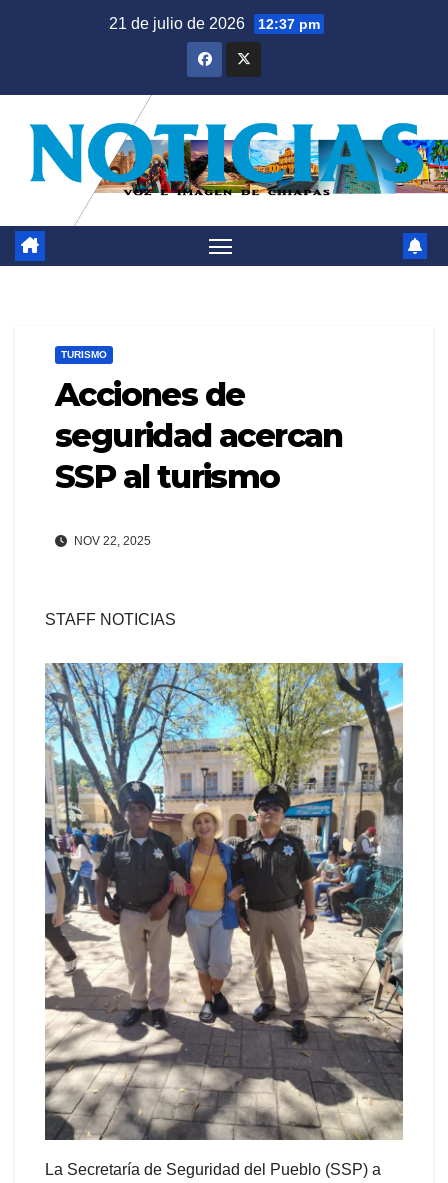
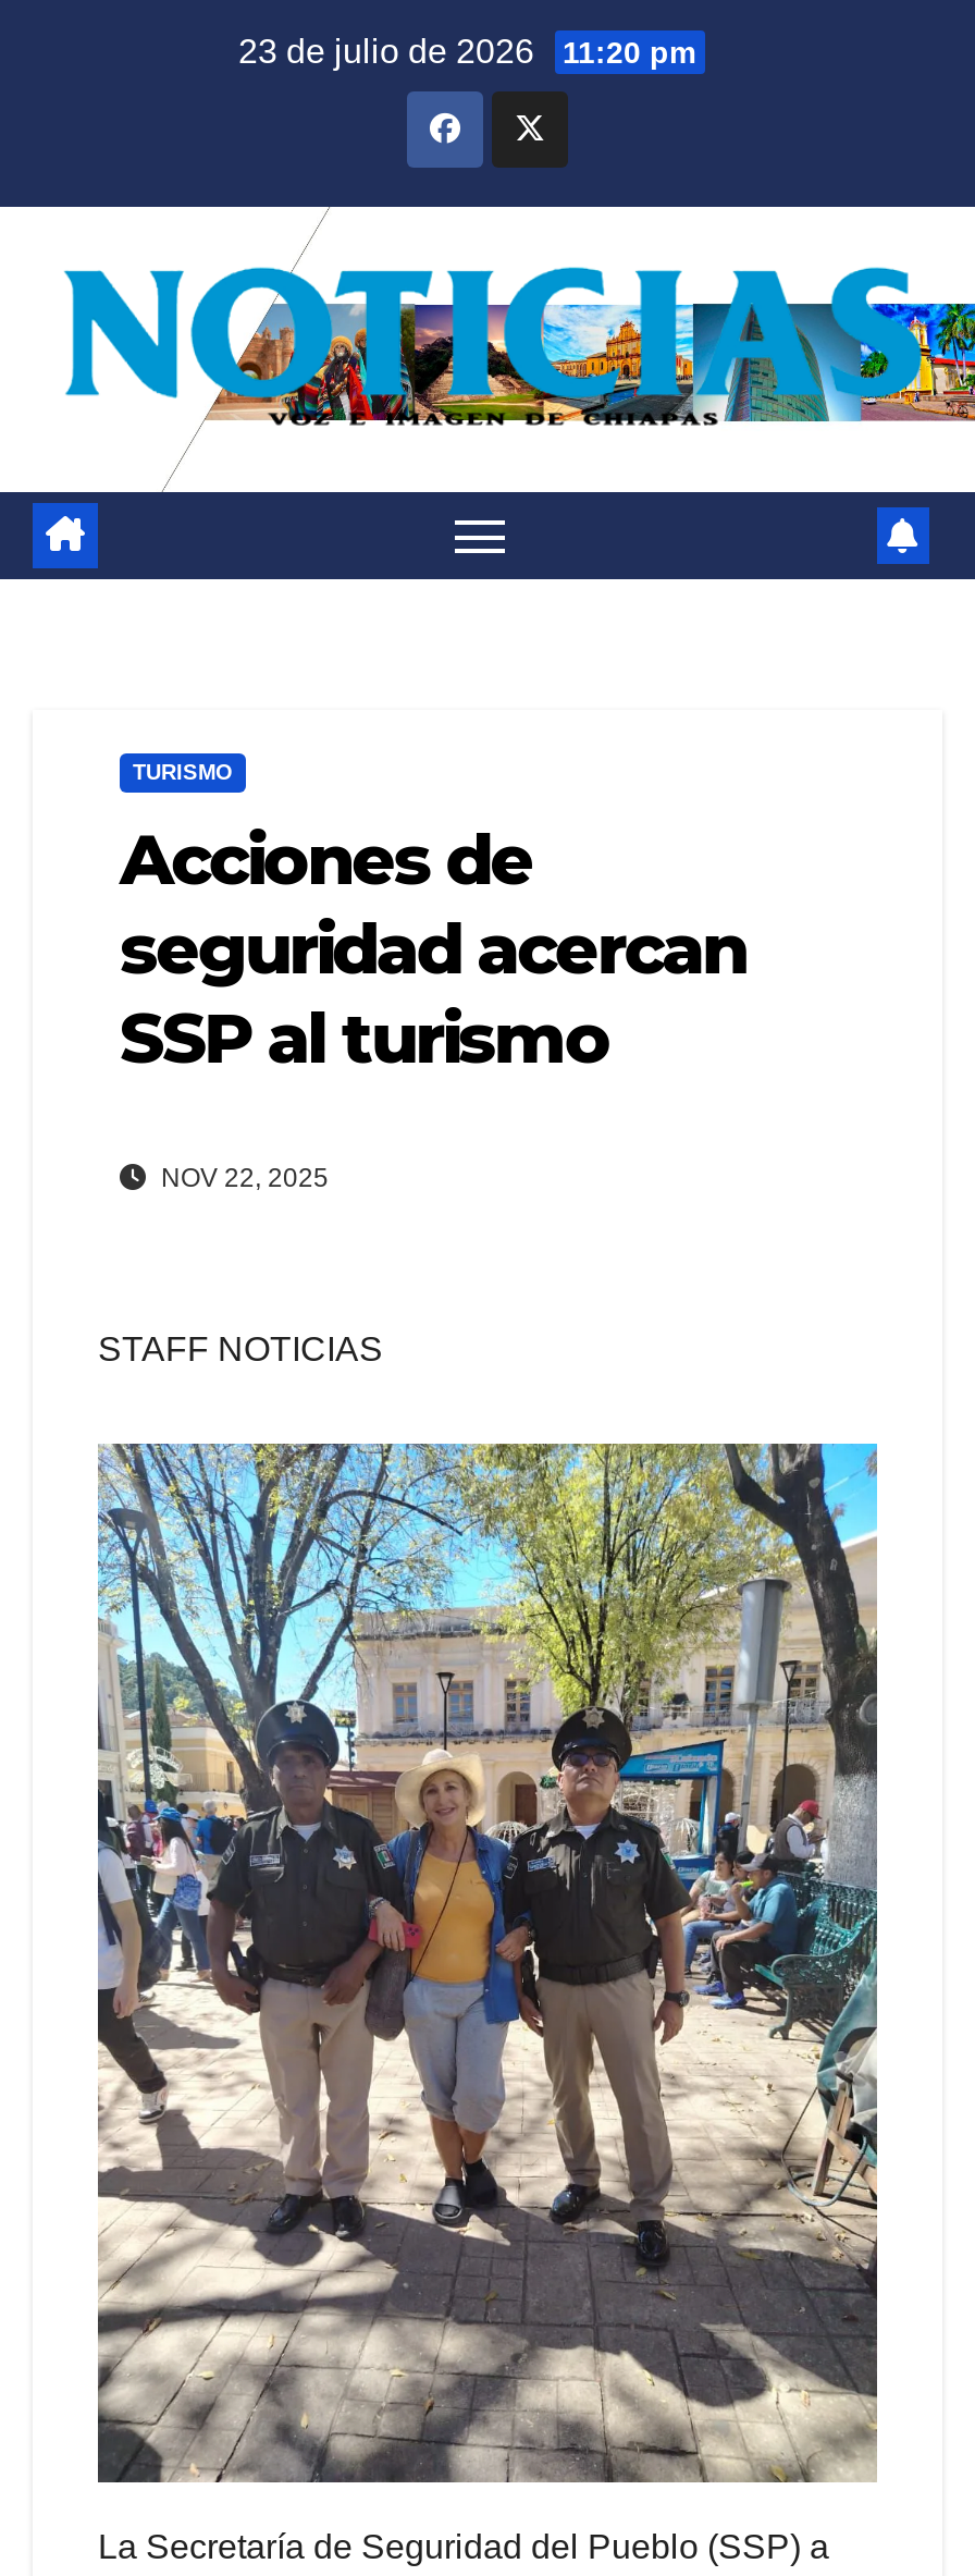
- 21 de julio de 2026 12:37 pm
+ 23 de julio de 2026 11:20 pm
